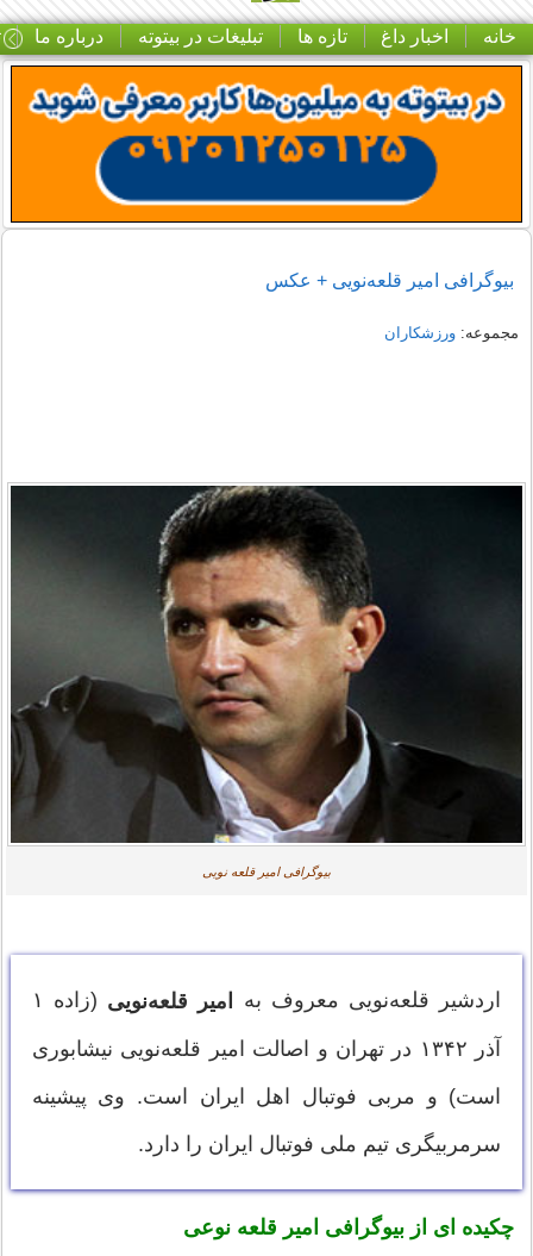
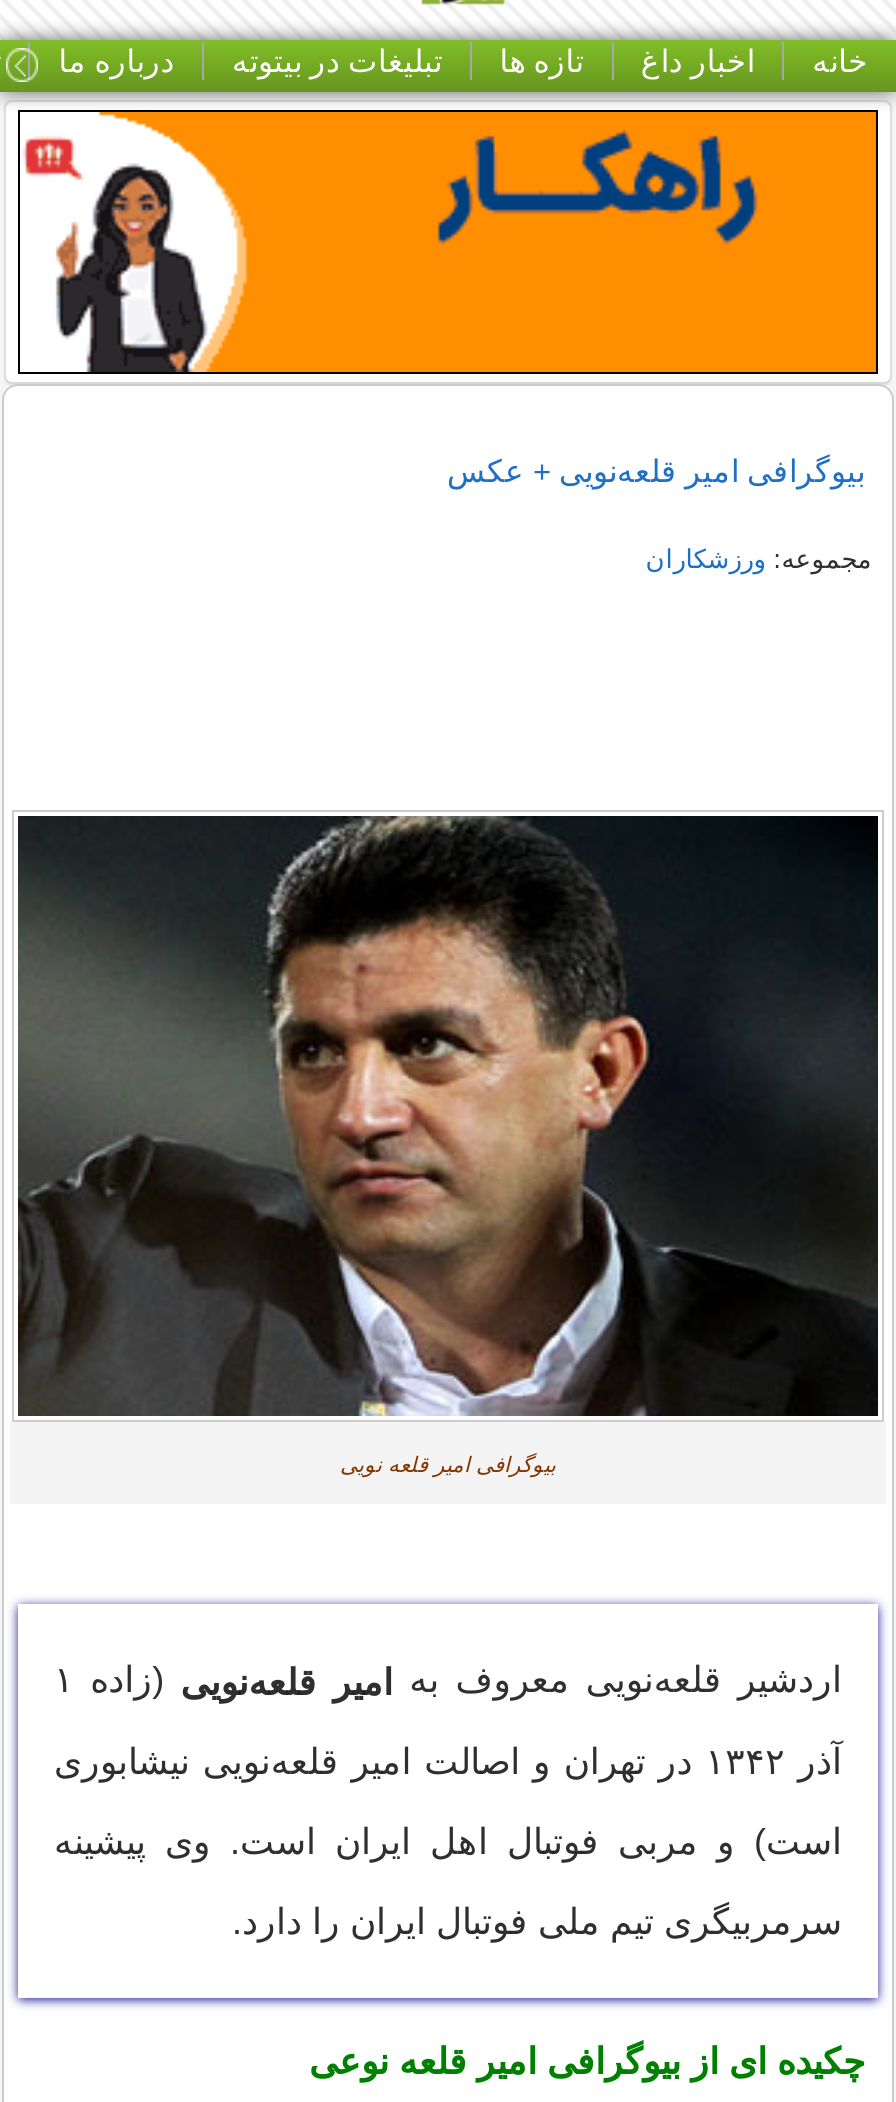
- [image]
+ [image]
